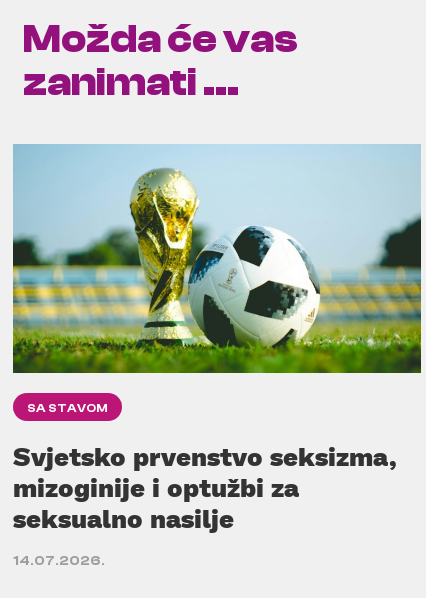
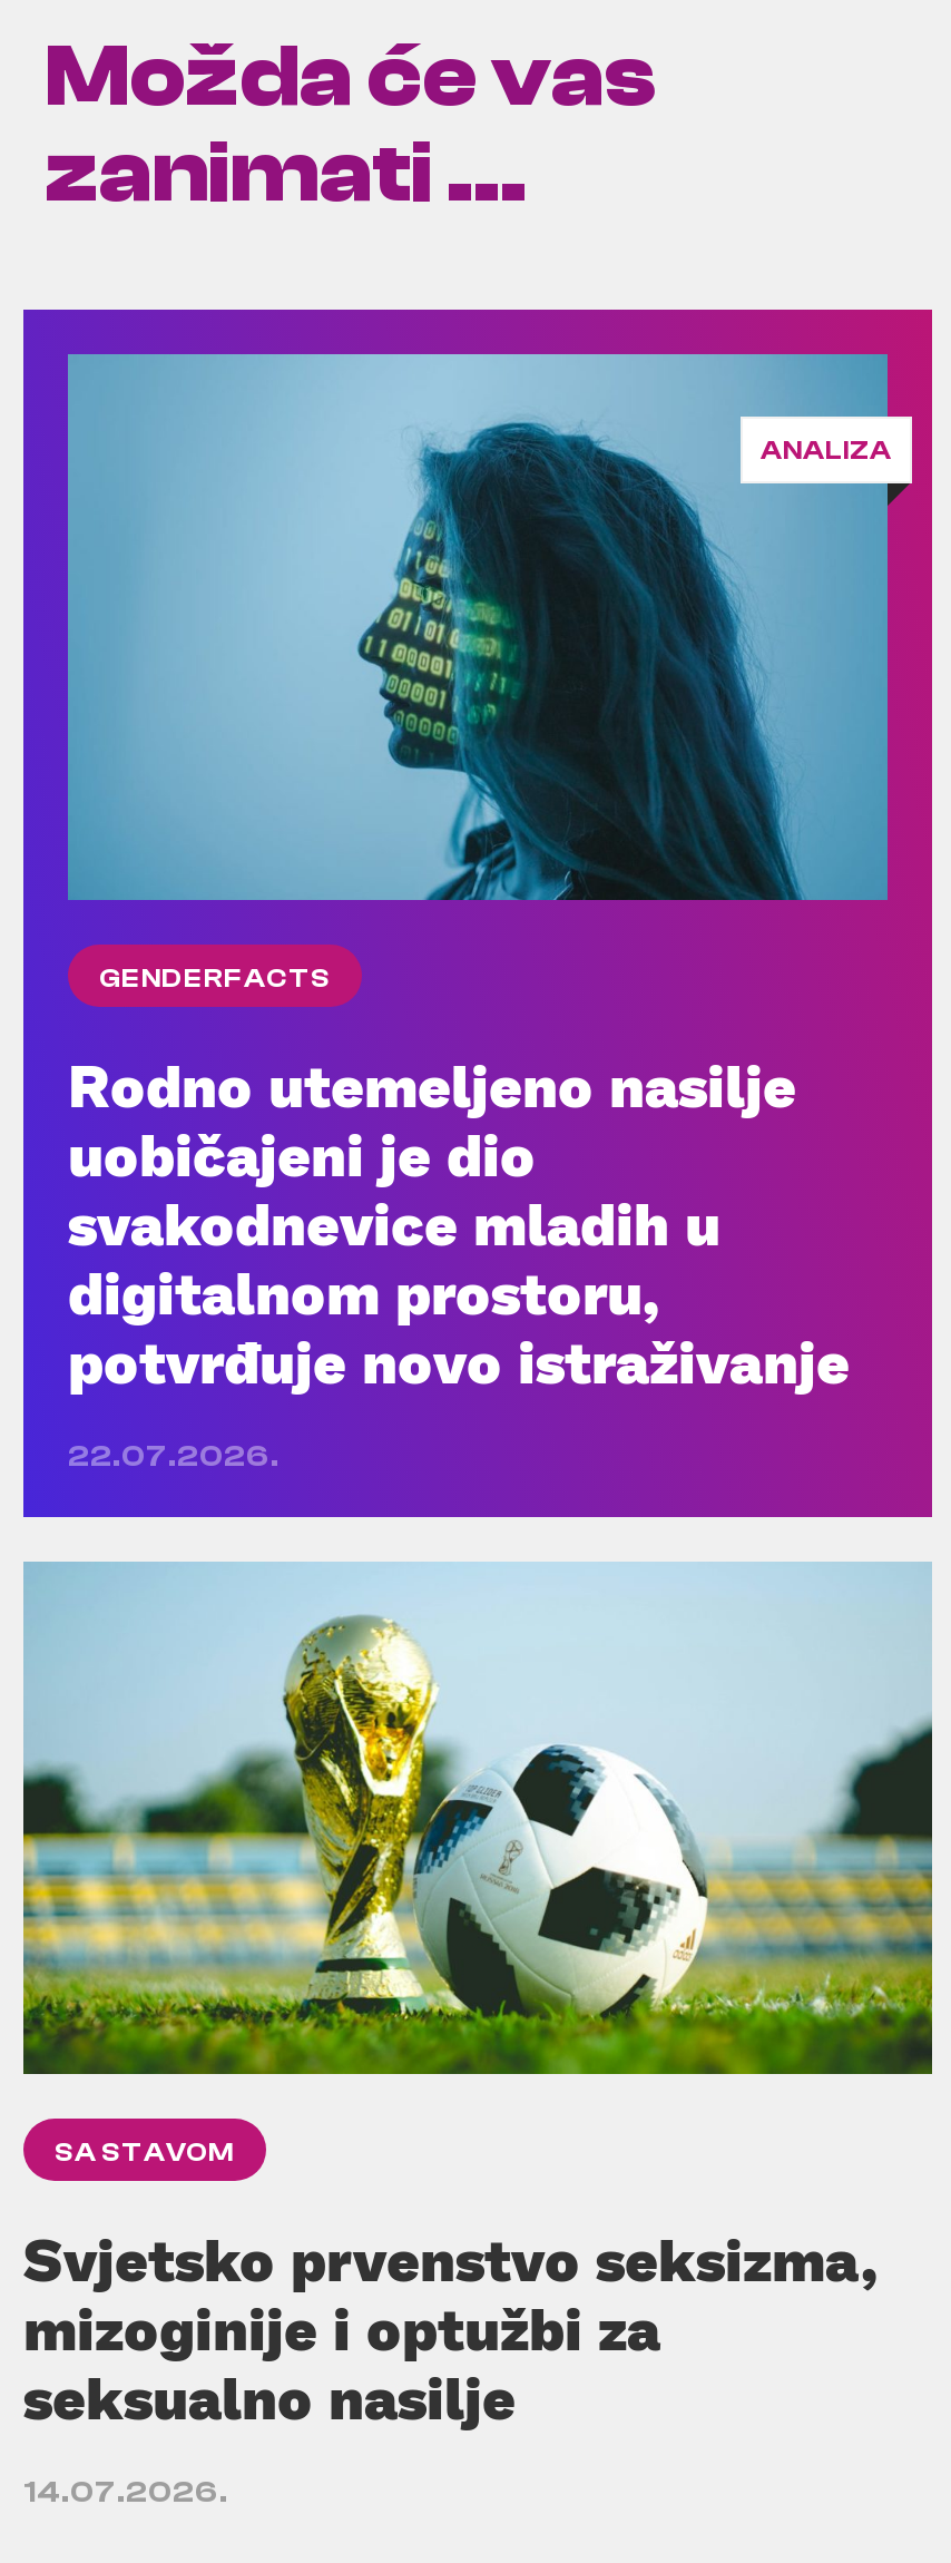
+ [image]
+ ANALIZA

+ GENDERFACTS
+ Rodno utemeljeno nasilje
+ uobičajeni je dio
+ svakodnevice mladih u
+ digitalnom prostoru,
+ potvrđuje novo istraživanje
+ 22.07.2026.
